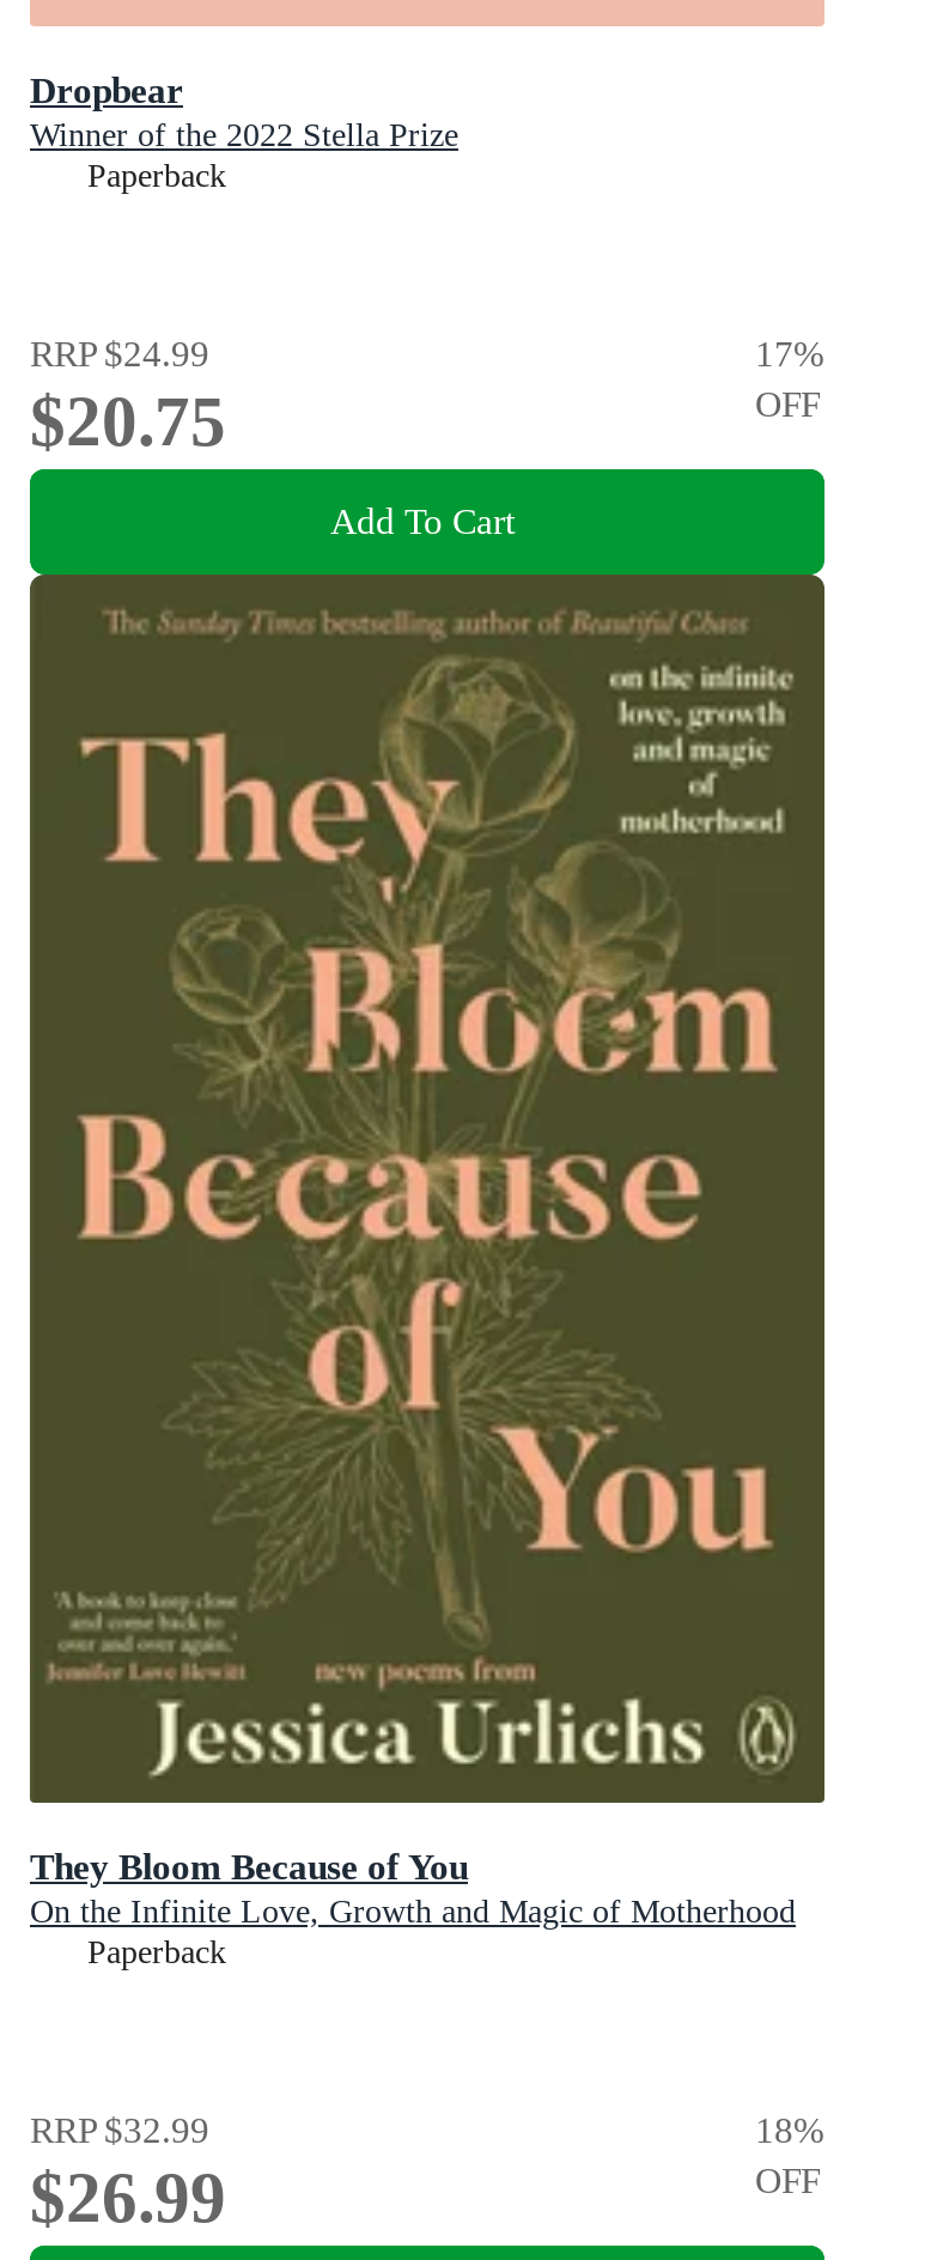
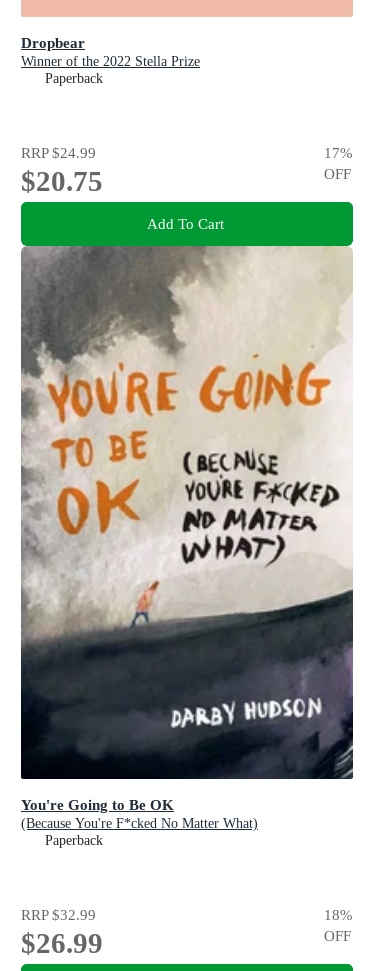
- [image]
- They Bloom Because of You
- On the Infinite Love, Growth and Magic of Motherhood
+ [image]
+ You're Going to Be OK
+ (Because You're F*cked No Matter What)
